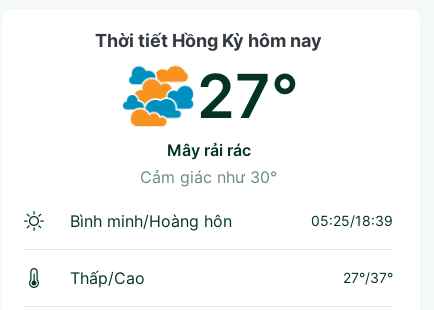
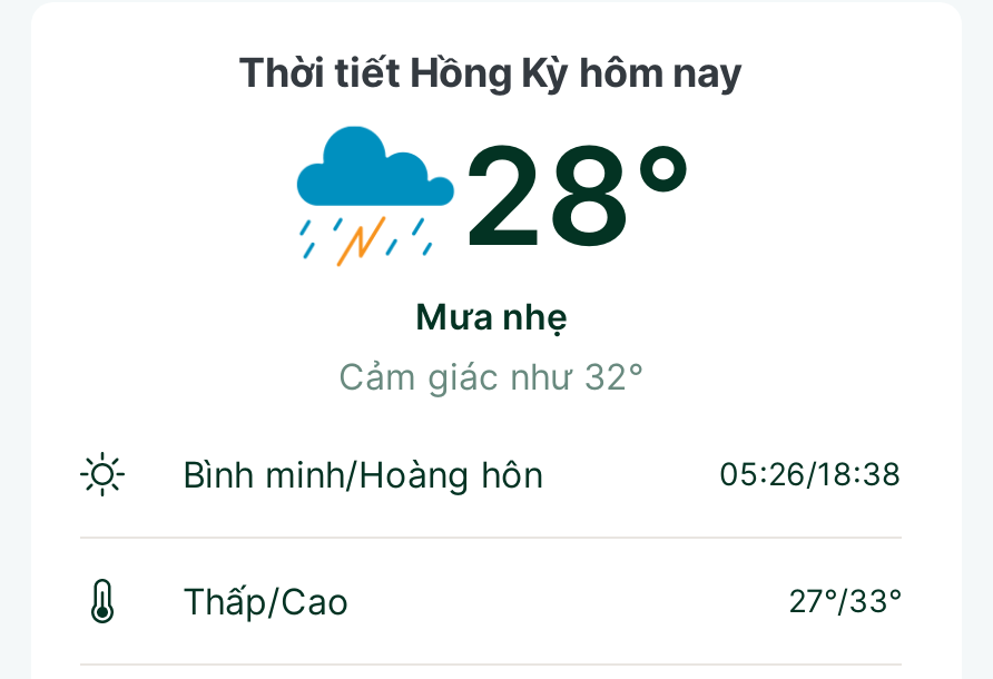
- [image]
- 27°
- mây rải rác
- Cảm giác như 30°
+ [image]
+ 28°
+ mưa nhẹ
+ Cảm giác như 32°

- 05:25/18:39
+ 05:26/18:38

- 27°/37°
+ 27°/33°
